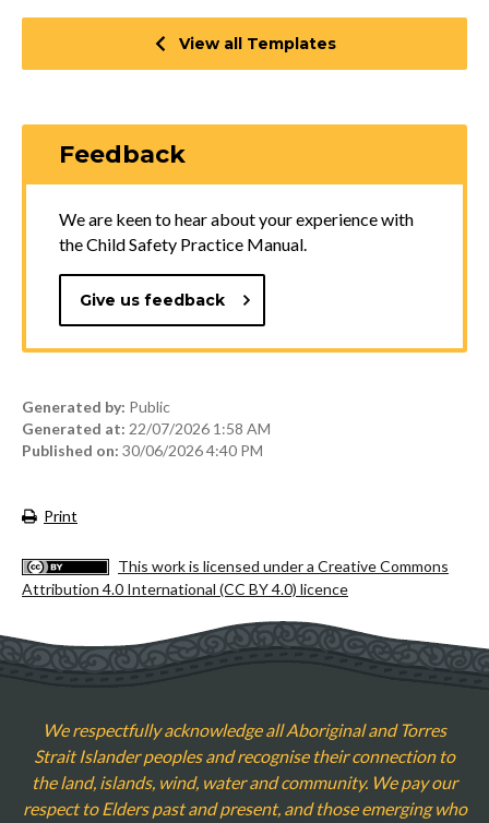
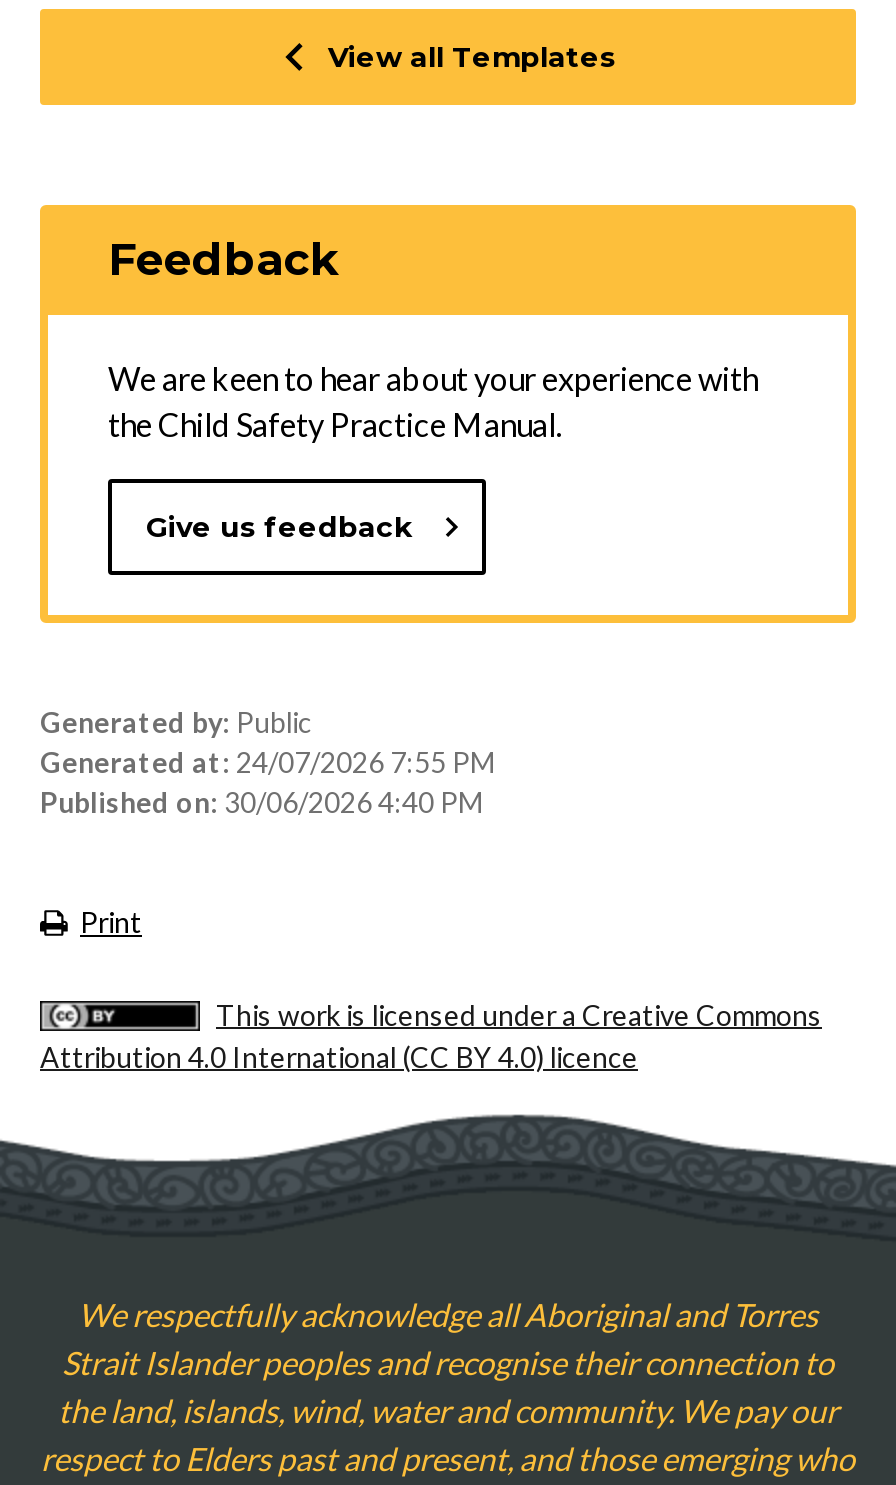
- Generated at: 22/07/2026 1:58 AM
+ Generated at: 24/07/2026 7:55 PM
